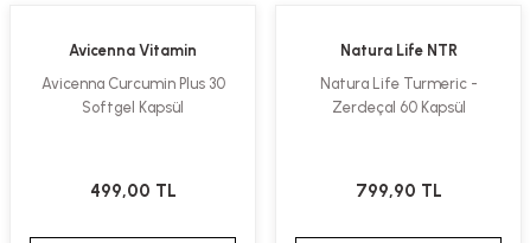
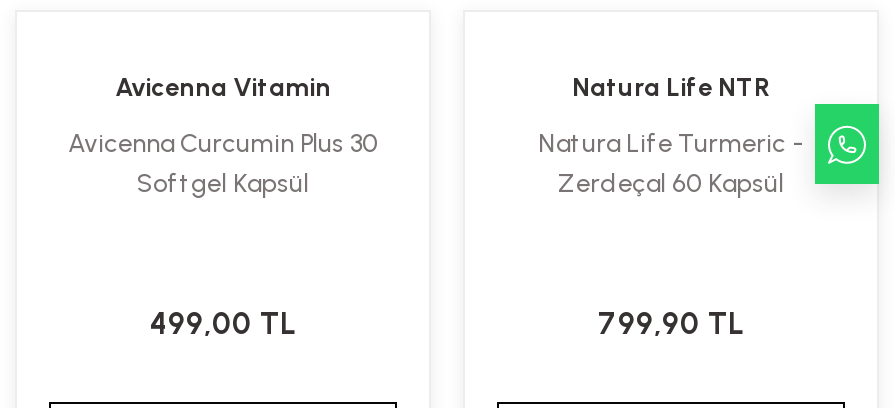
+ [image]
